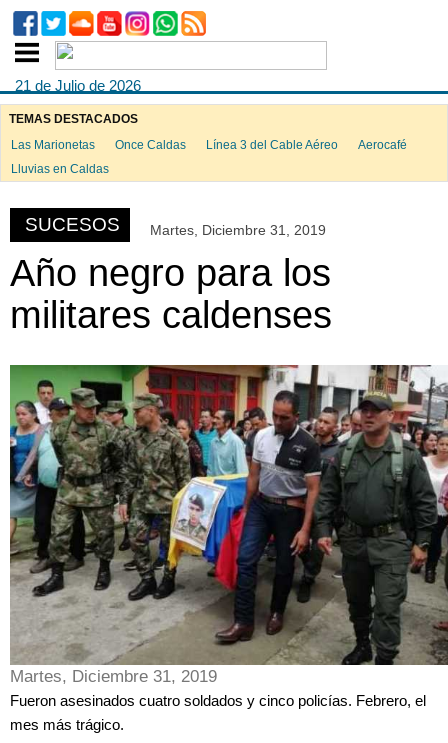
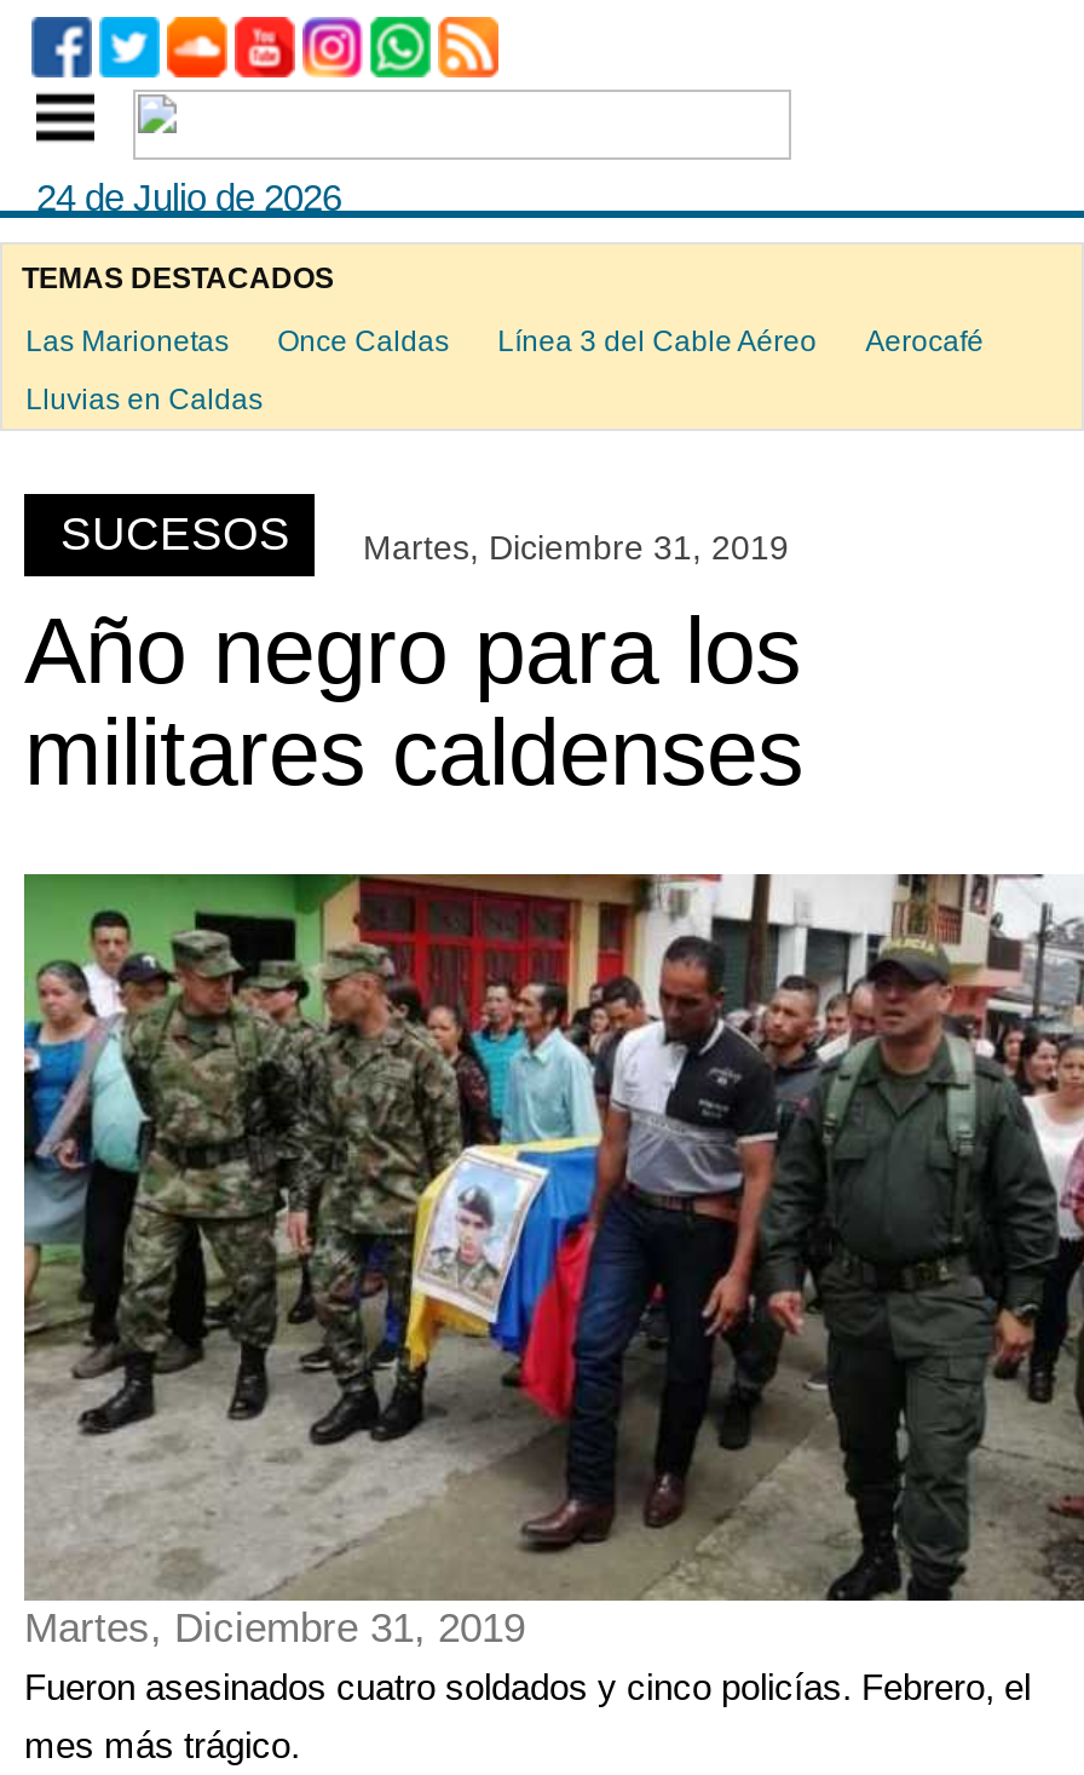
- 21 de Julio de 2026
+ 24 de Julio de 2026
